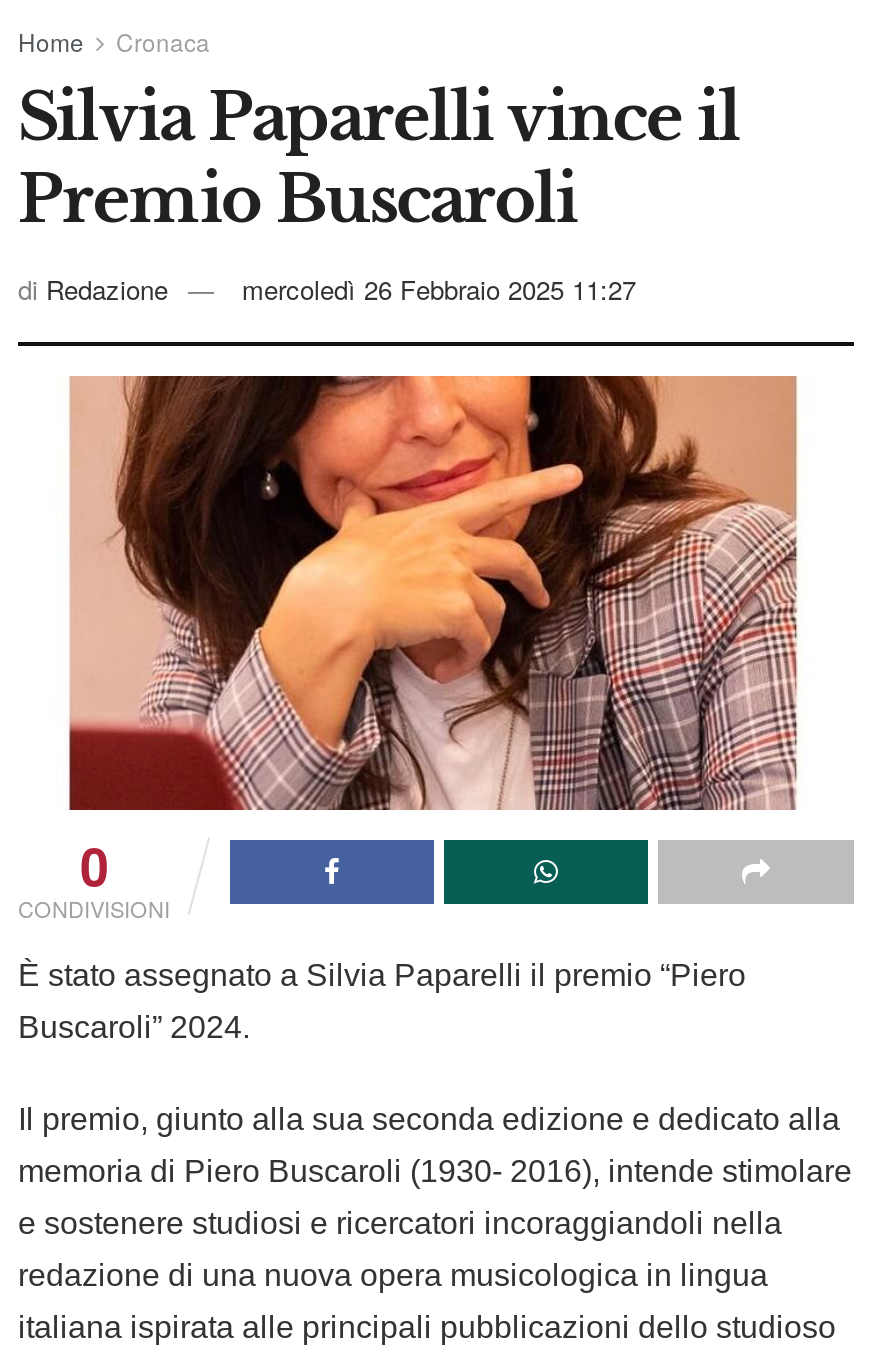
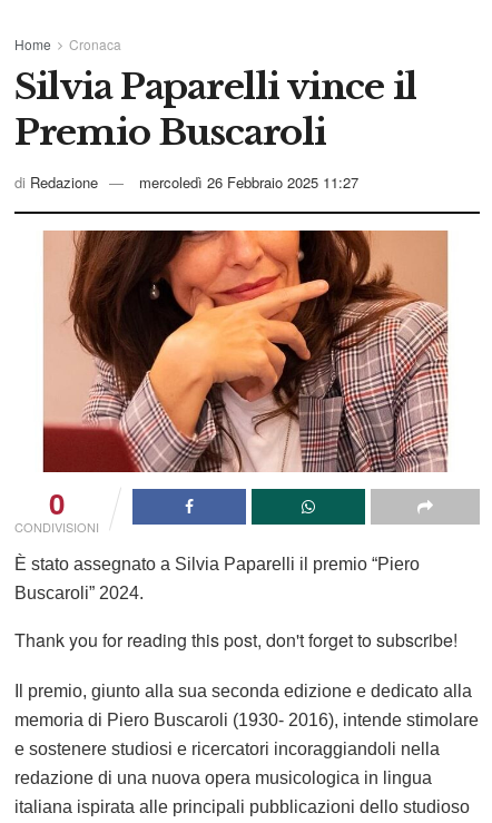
+ Thank you for reading this post, don't forget to subscribe!
